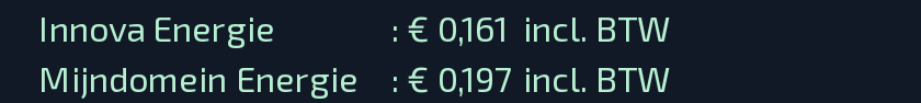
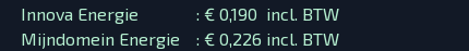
- : € 0,161 incl. BTW
+ : € 0,190 incl. BTW

- Mijndomein Energie : € 0,197 incl. BTW
+ Mijndomein Energie : € 0,226 incl. BTW
